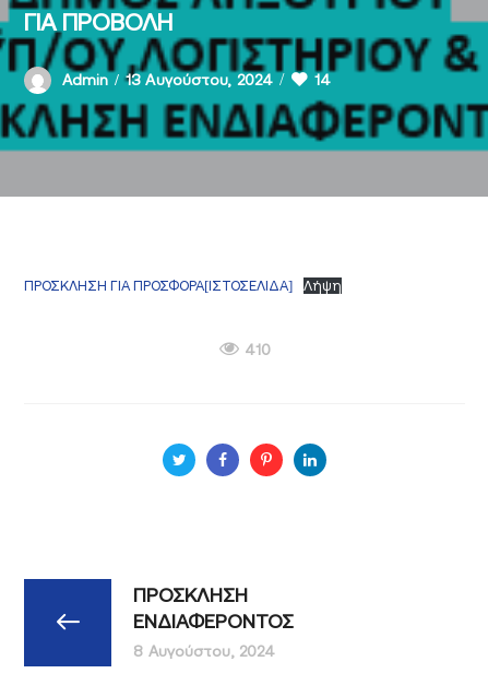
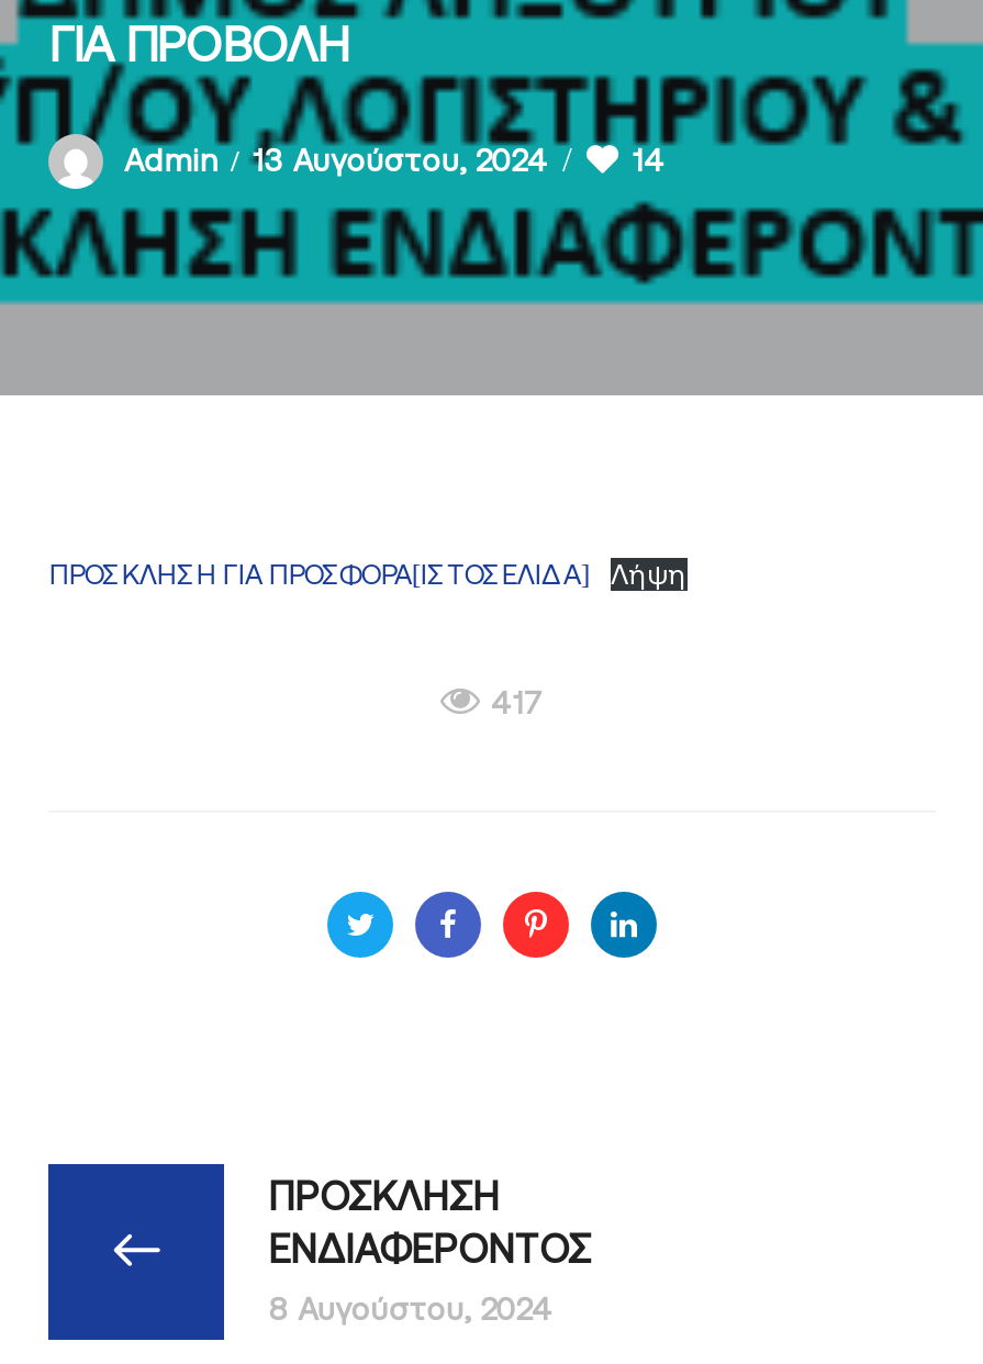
- 410
+ 417
